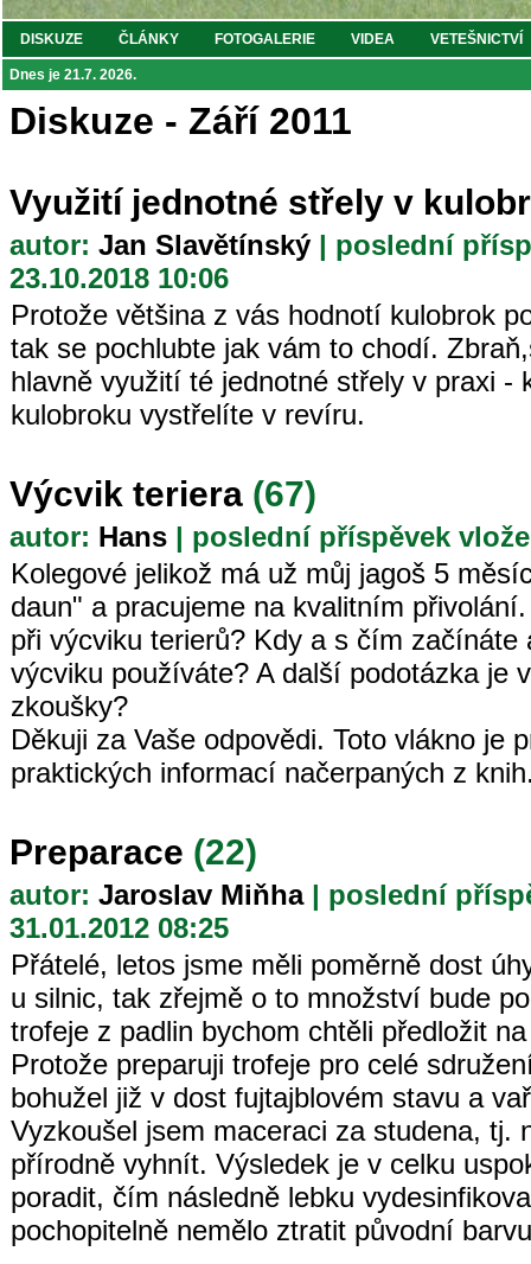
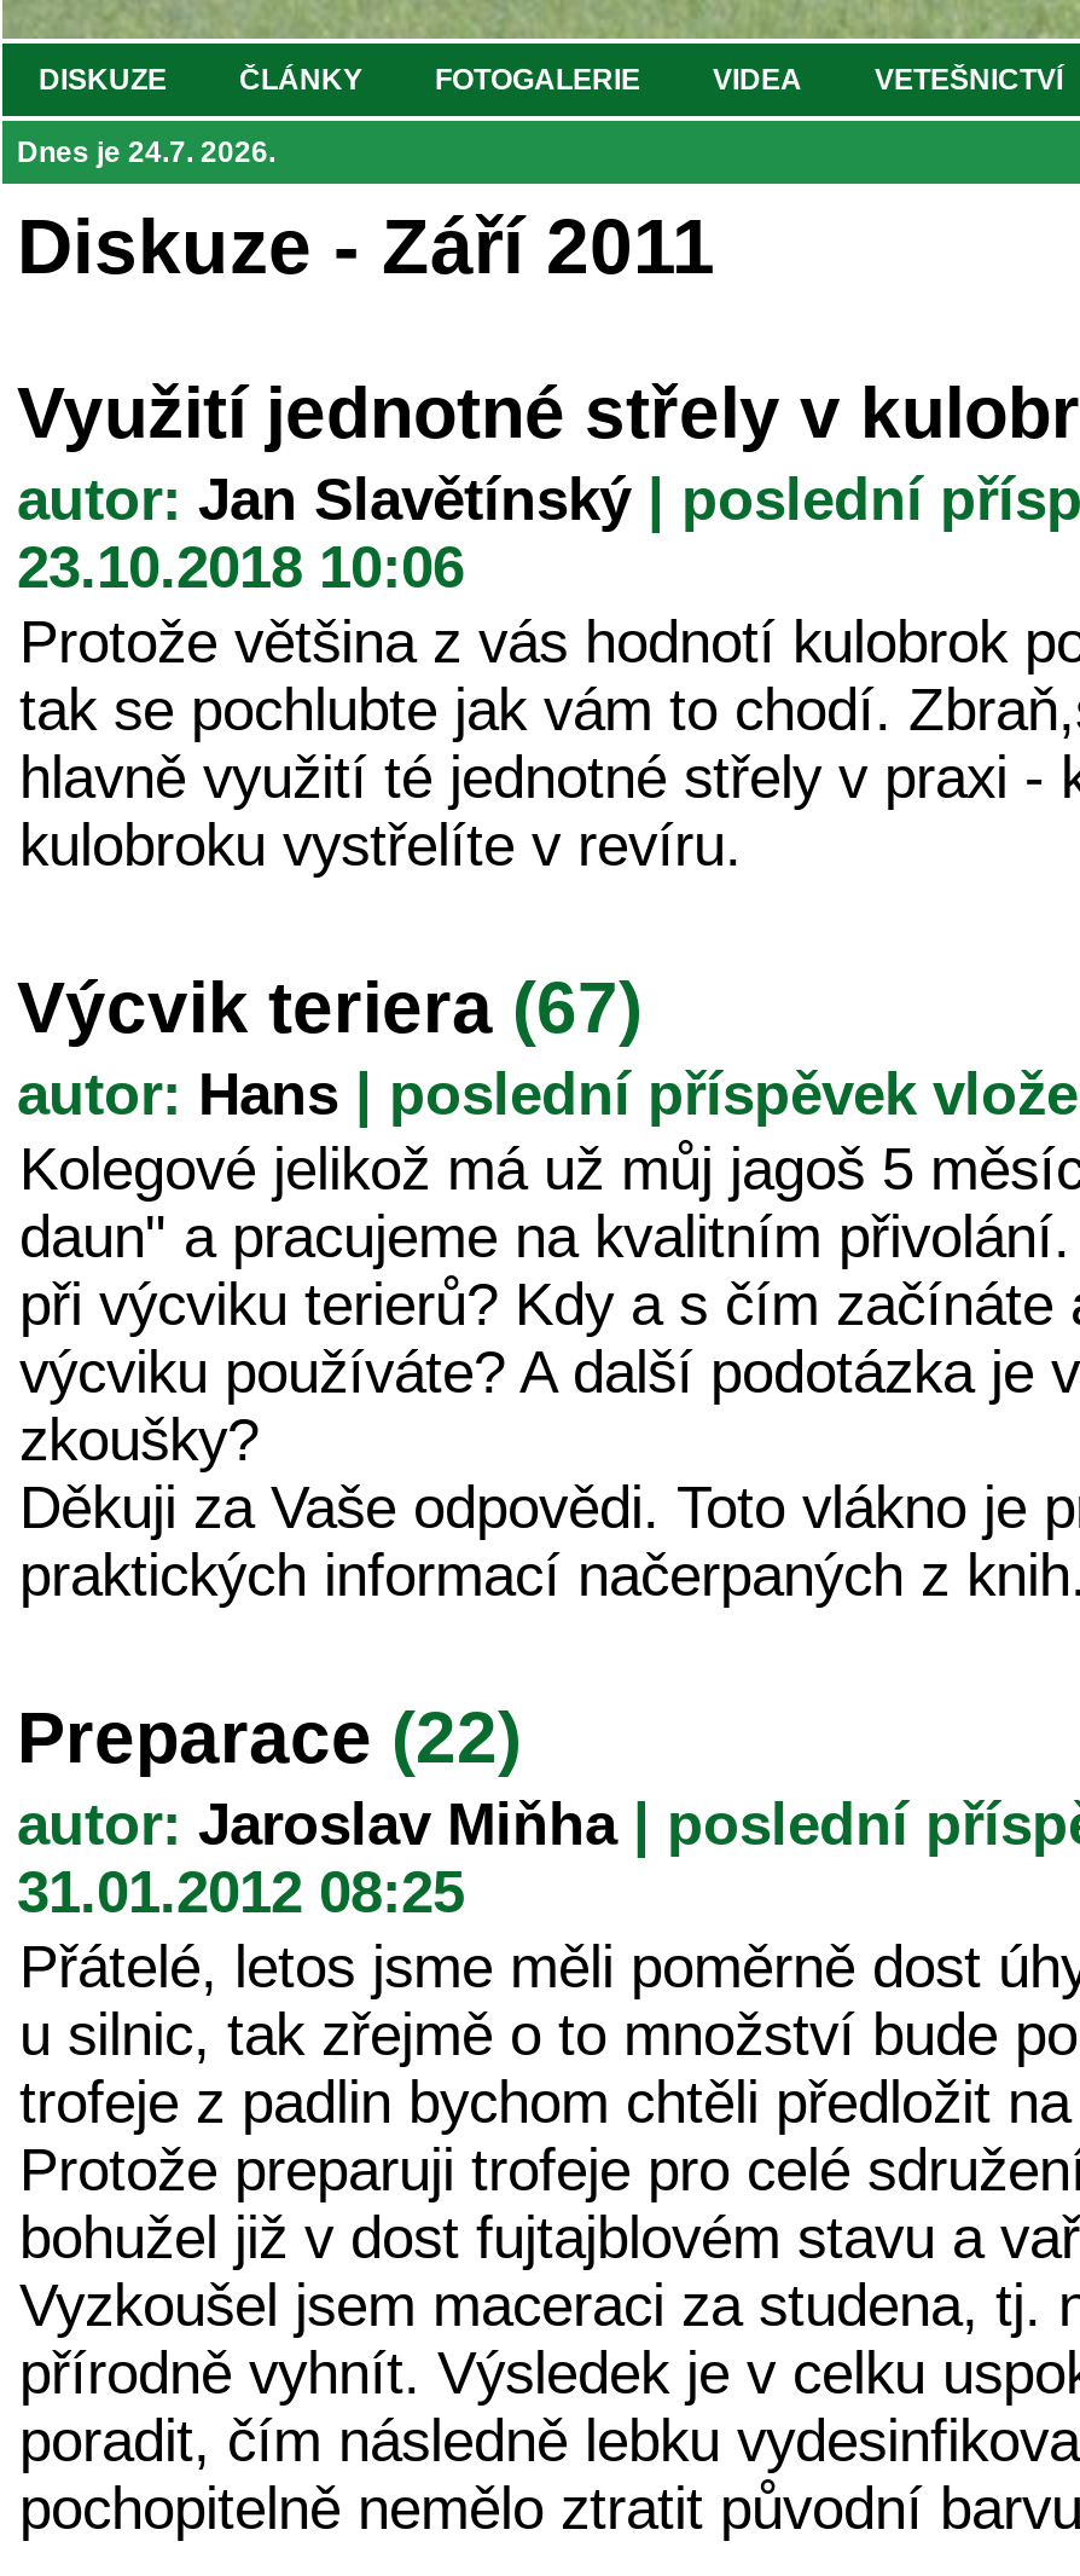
- Dnes je 21.7. 2026.
+ Dnes je 24.7. 2026.
